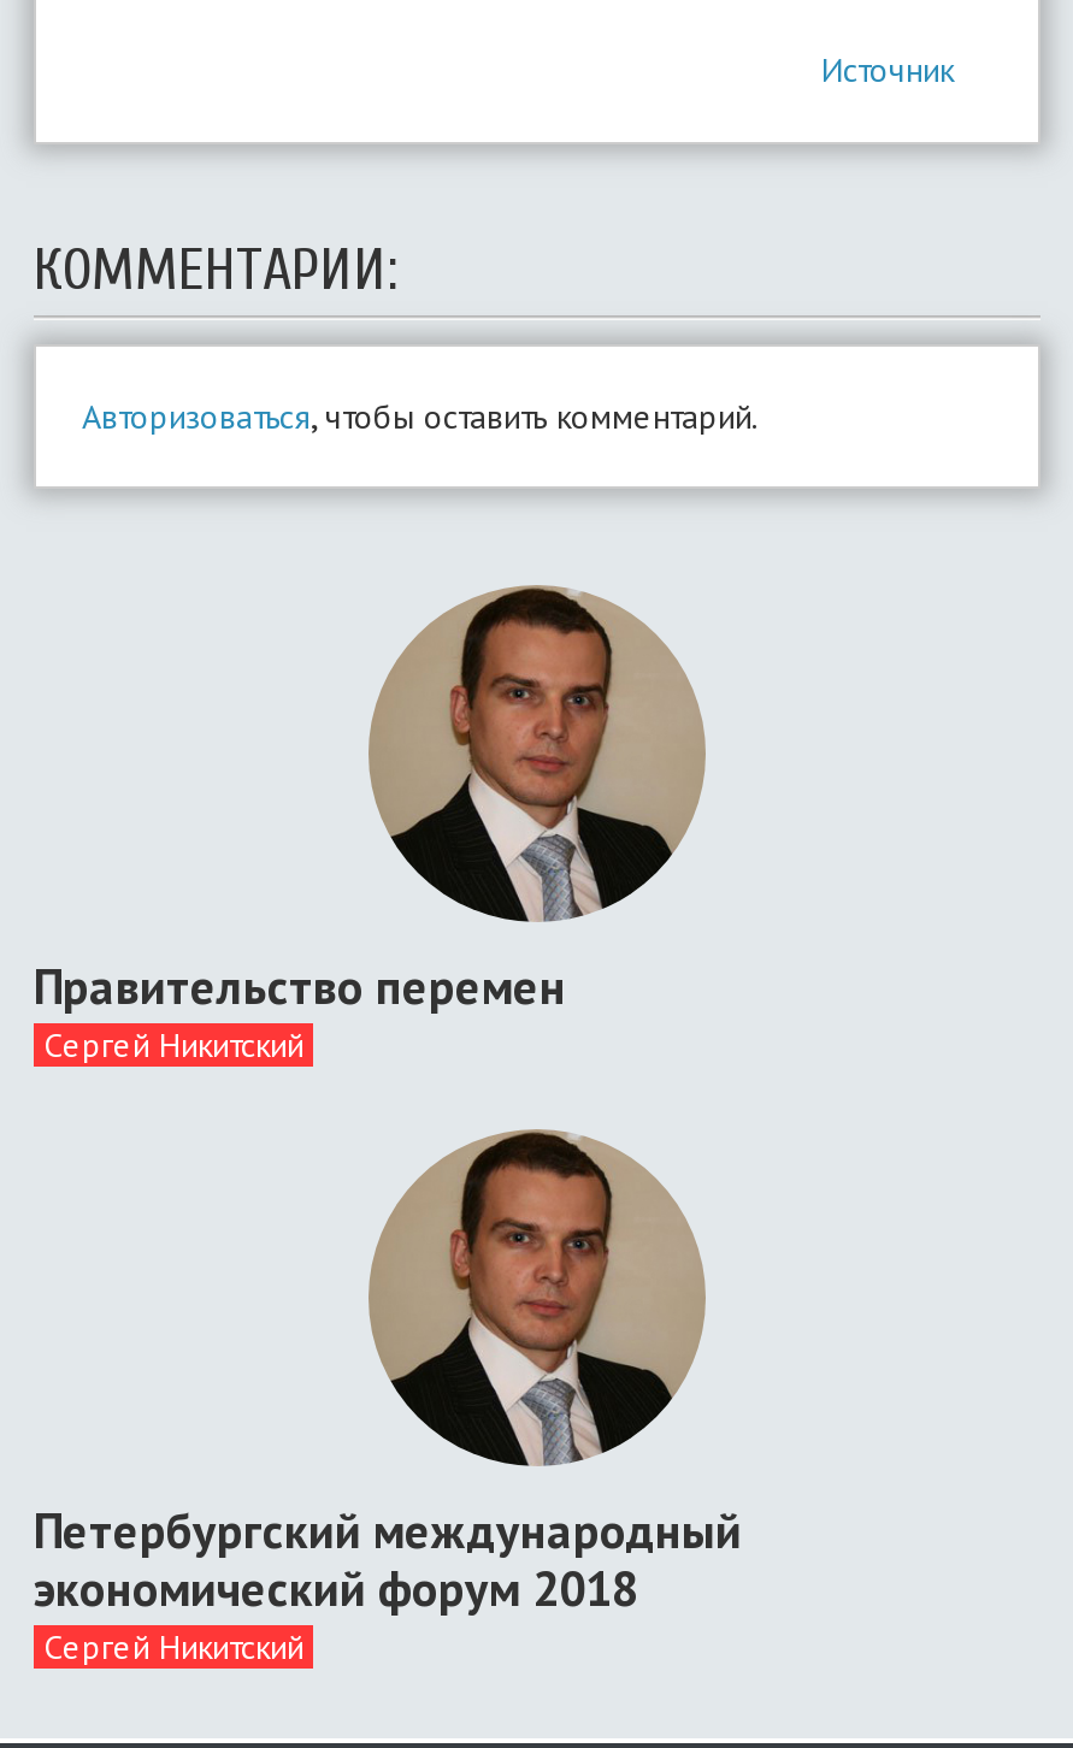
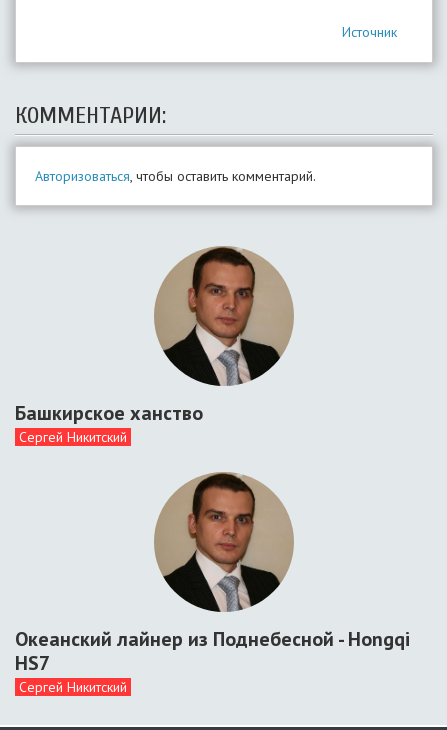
- Правительство перемен
+ Башкирское ханство

- Петербургский международный
- экономический форум 2018
+ Океанский лайнер из Поднебесной - Hongqi
+ HS7
